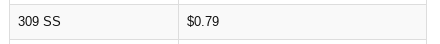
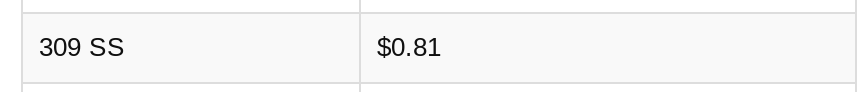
- $0.79
+ $0.81
